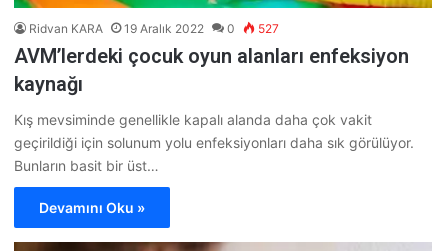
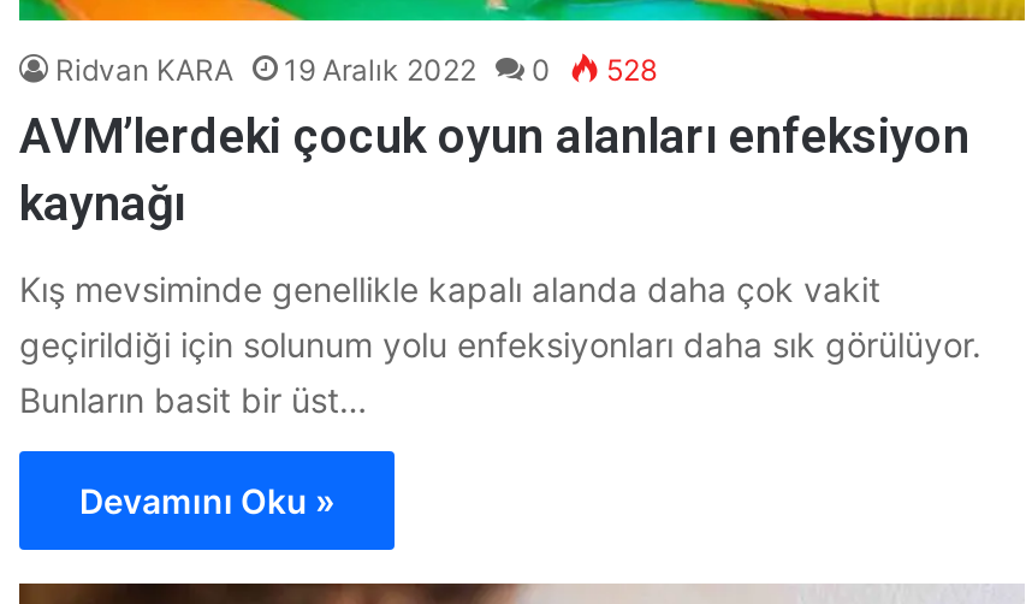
- Ridvan KARA 19 Aralık 2022 0 527
+ Ridvan KARA 19 Aralık 2022 0 528
